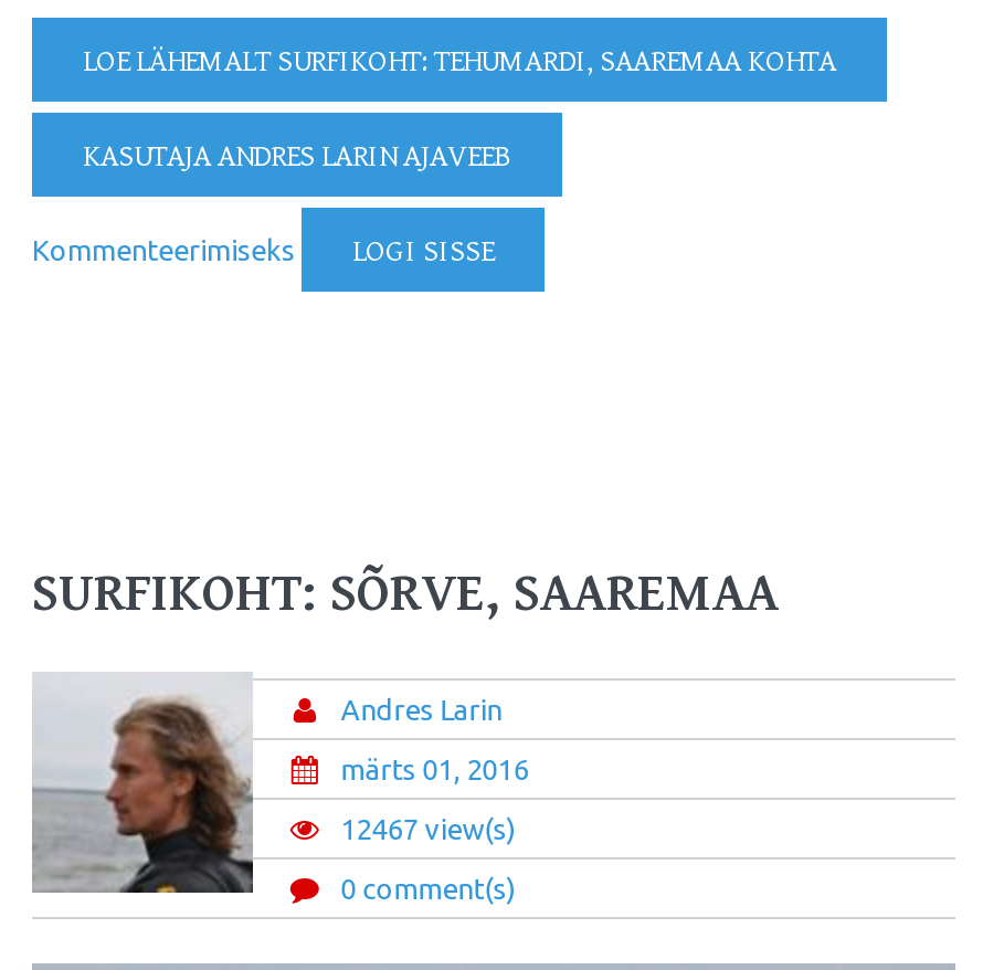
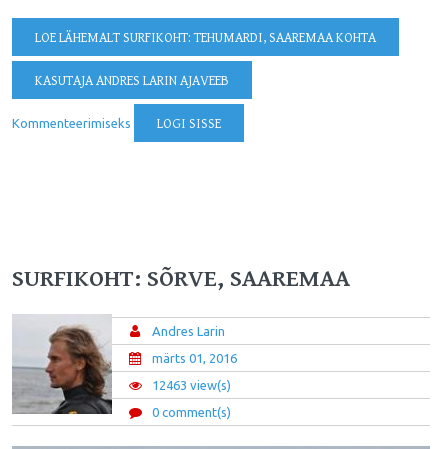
- 12467 view(s)
+ 12463 view(s)
